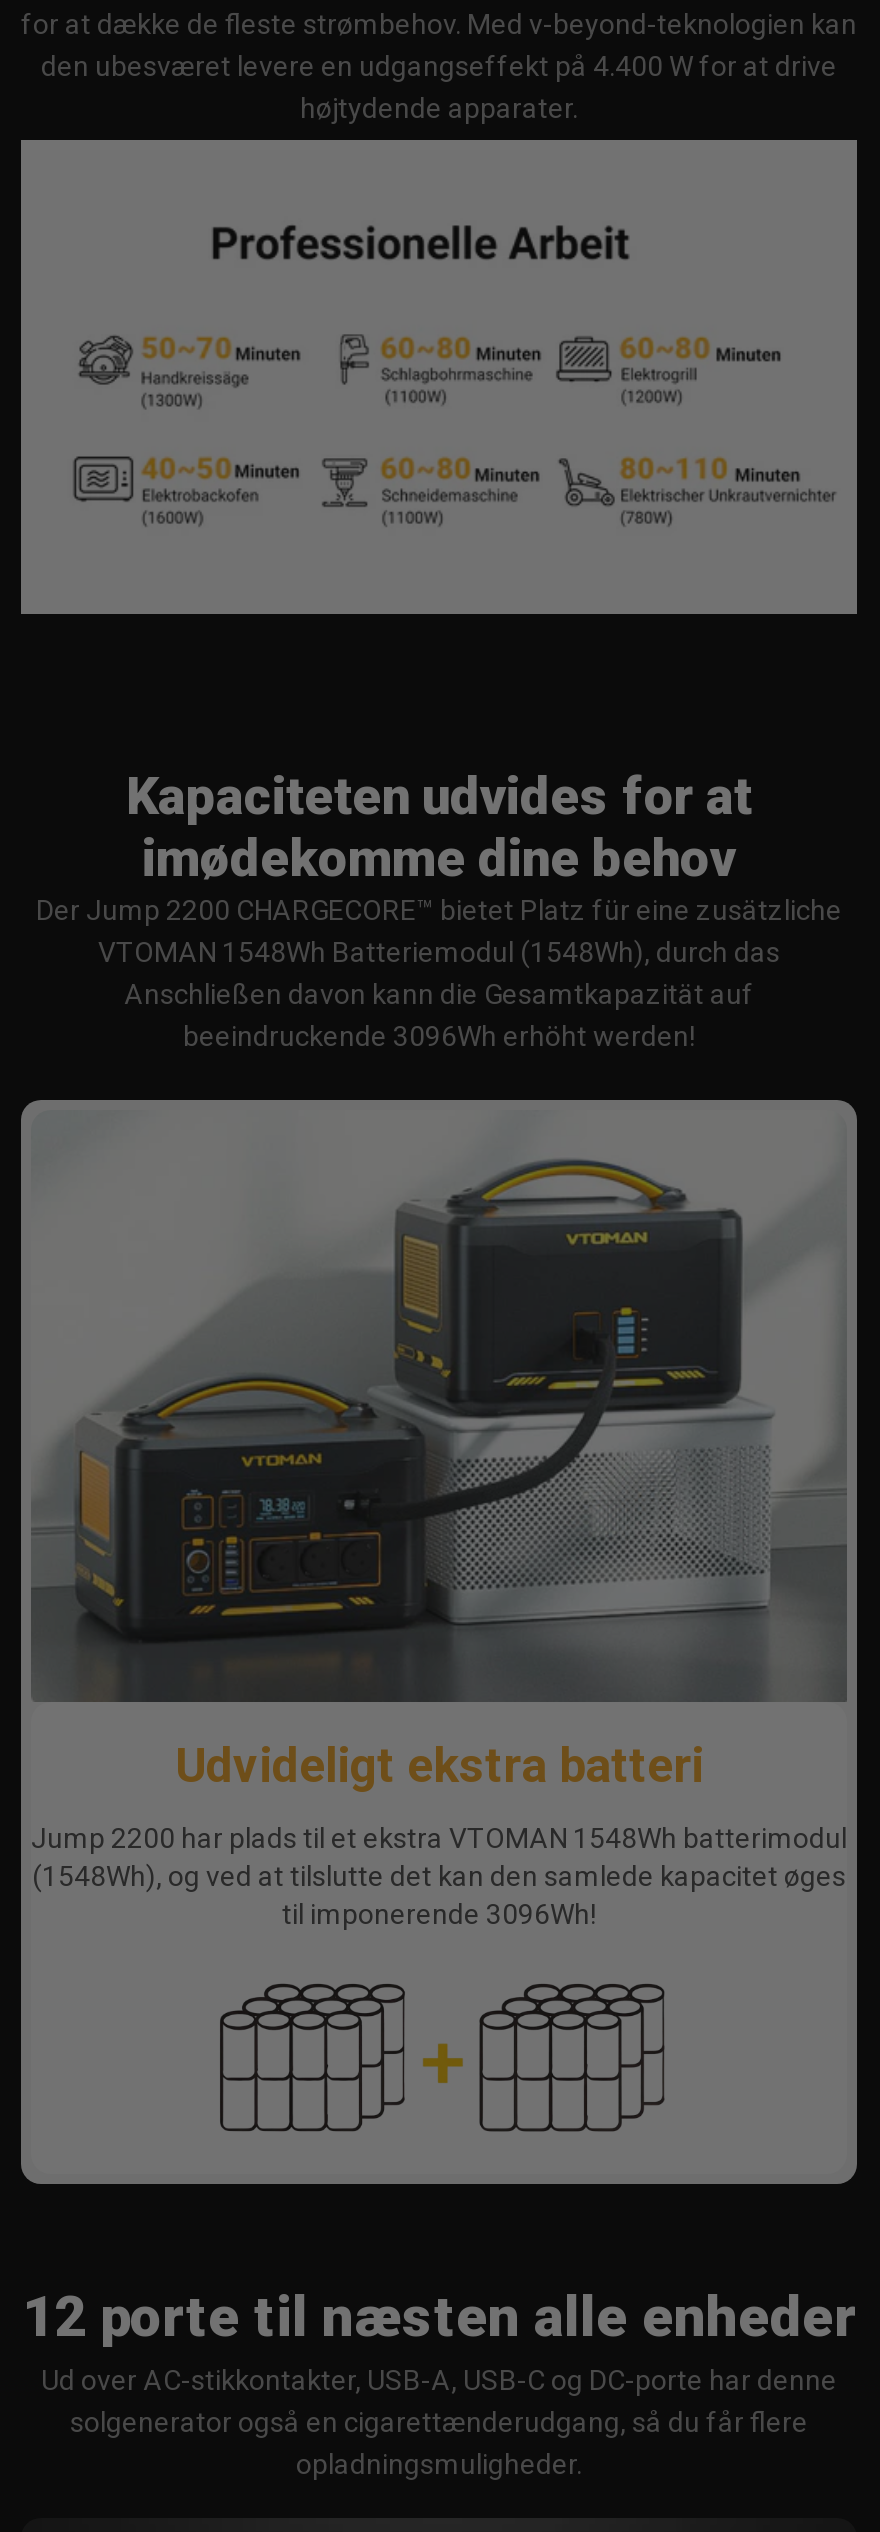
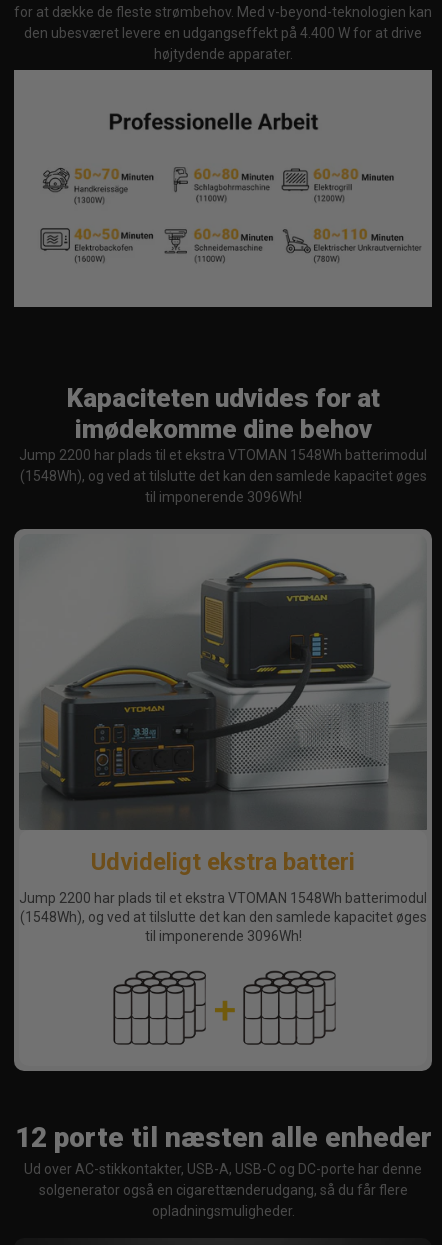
- Der Jump 2200 CHARGECORE™ bietet Platz für eine zusätzliche
- VTOMAN 1548Wh Batteriemodul (1548Wh), durch das
- Anschließen davon kann die Gesamtkapazität auf
- beeindruckende 3096Wh erhöht werden!
+ Jump 2200 har plads til et ekstra VTOMAN 1548Wh batterimodul
+ (1548Wh), og ved at tilslutte det kan den samlede kapacitet øges
+ til imponerende 3096Wh!
